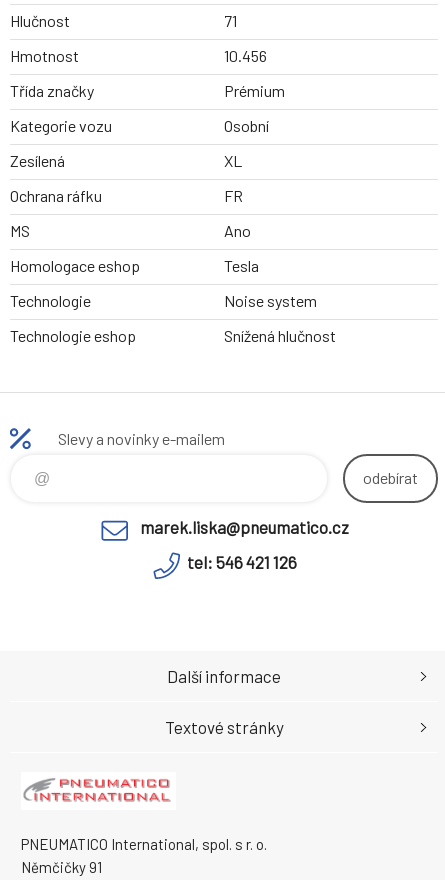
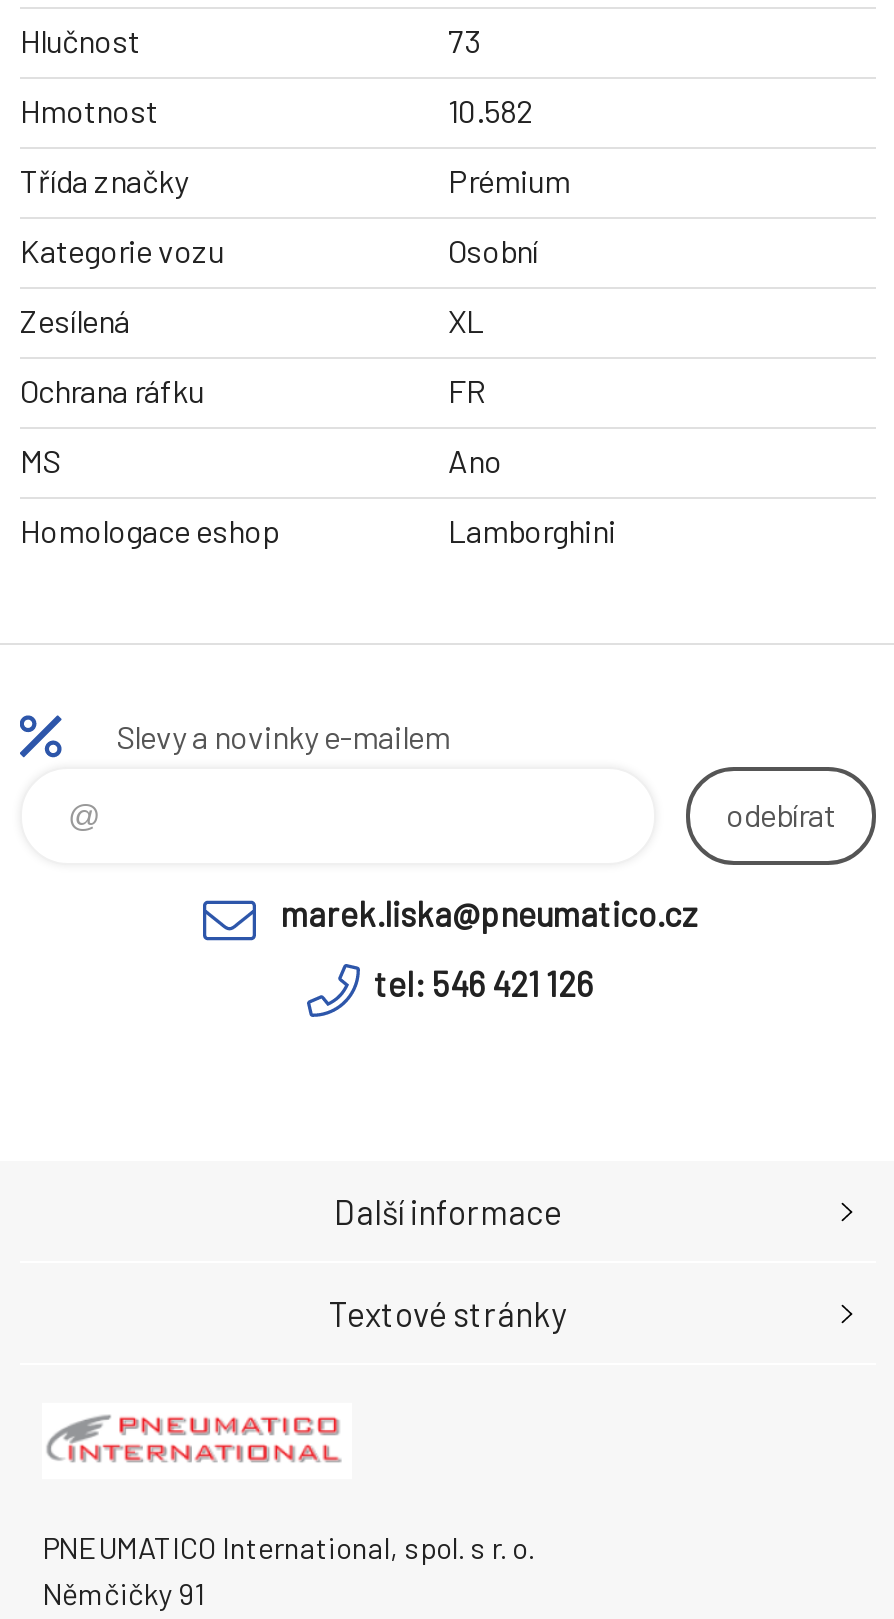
- 71
+ 73

- 10.456
+ 10.582

- Tesla
- Technologie
- Noise system
- Technologie eshop
- Snížená hlučnost
+ Lamborghini
